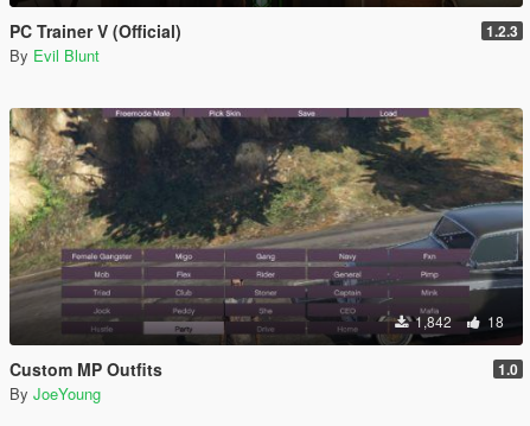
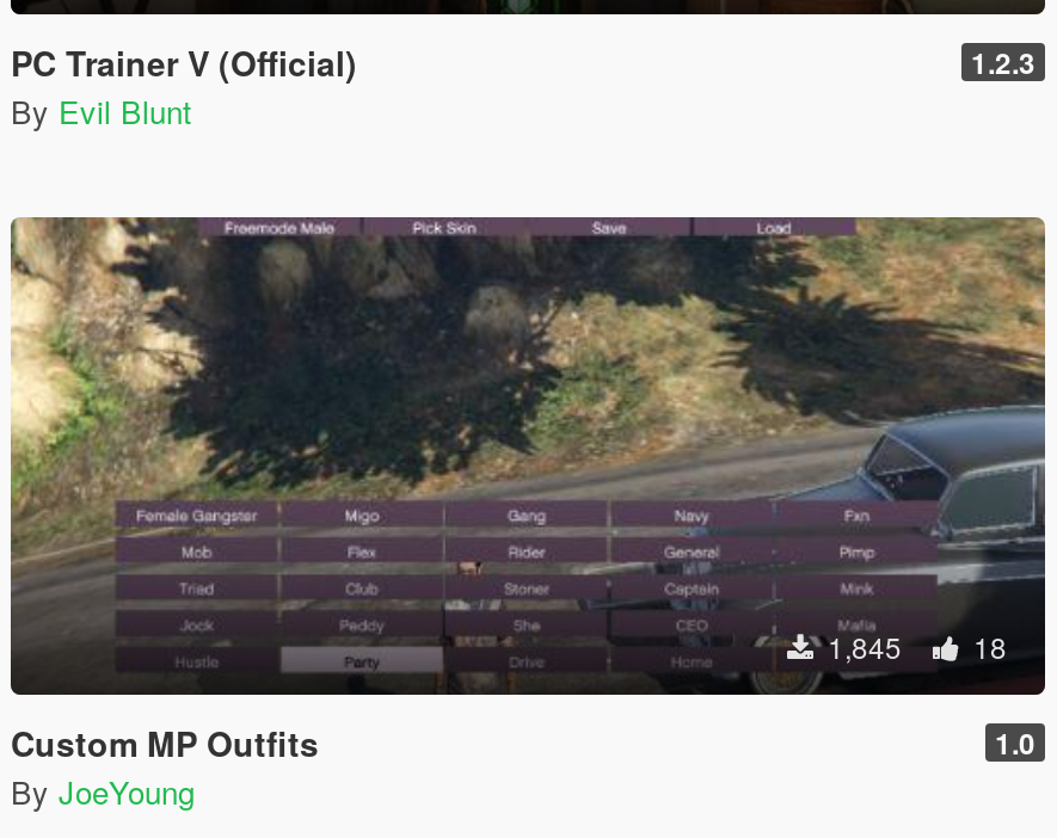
- 1,842 18
+ 1,845 18
